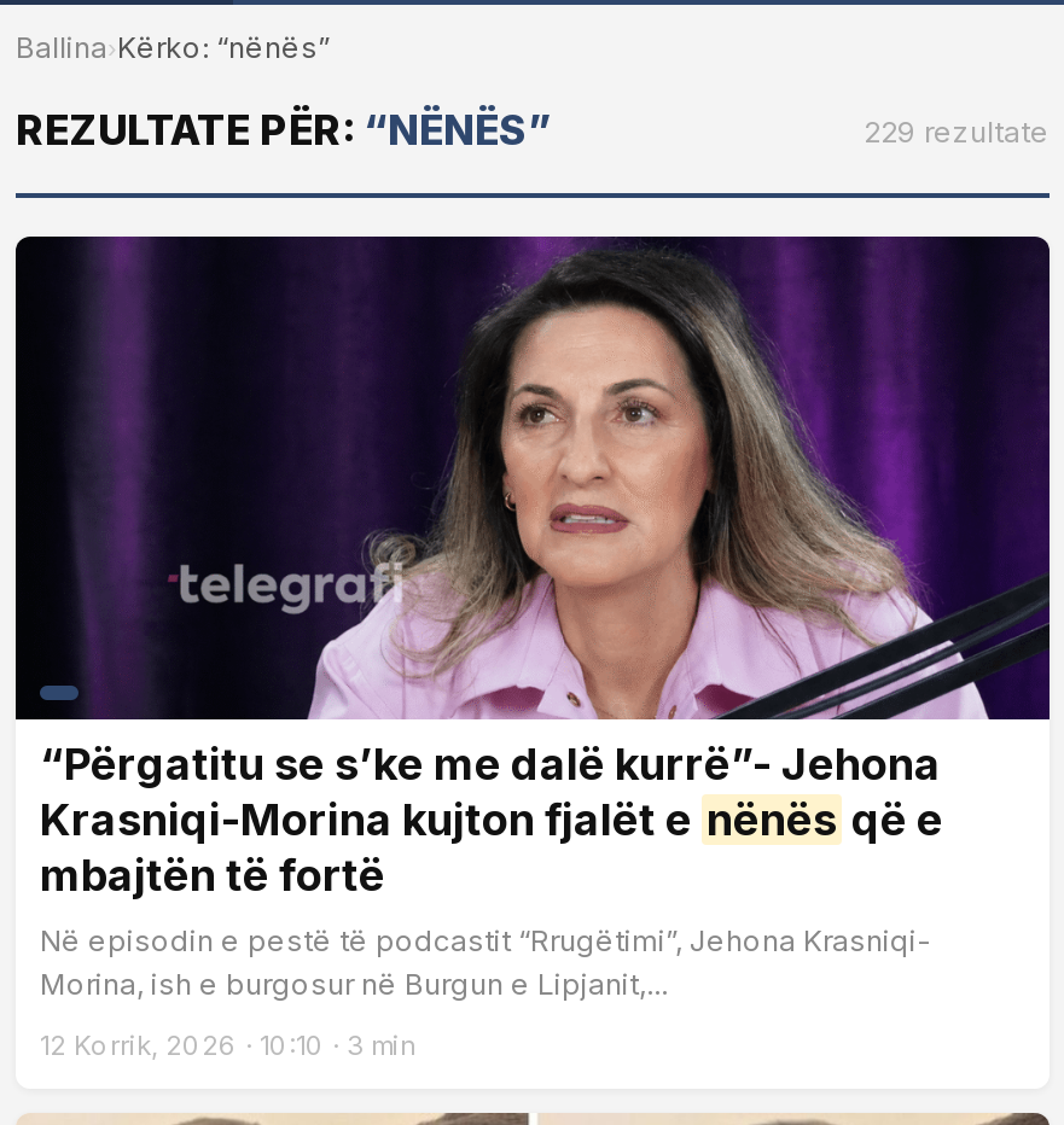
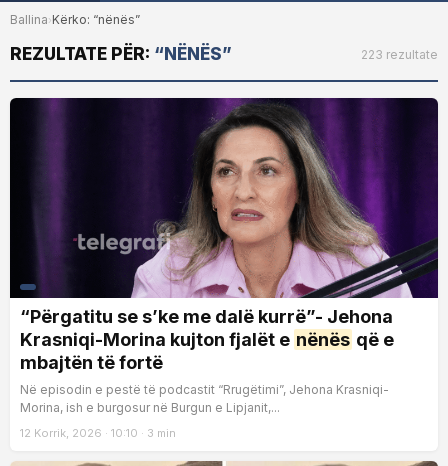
- 229 rezultate
+ 223 rezultate
